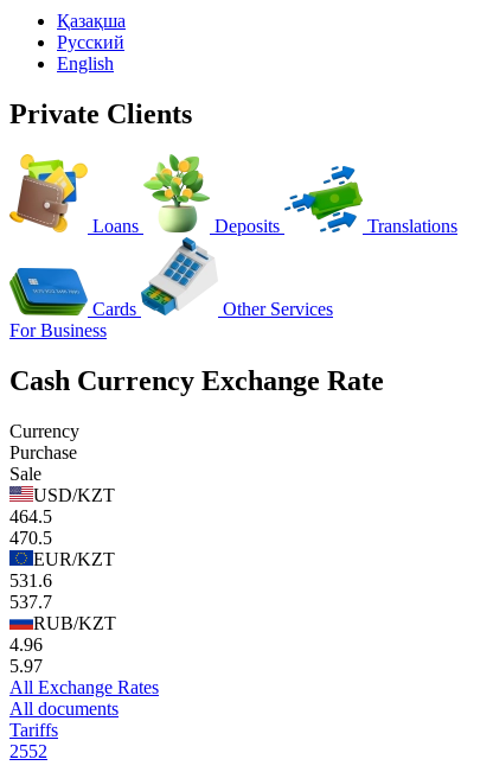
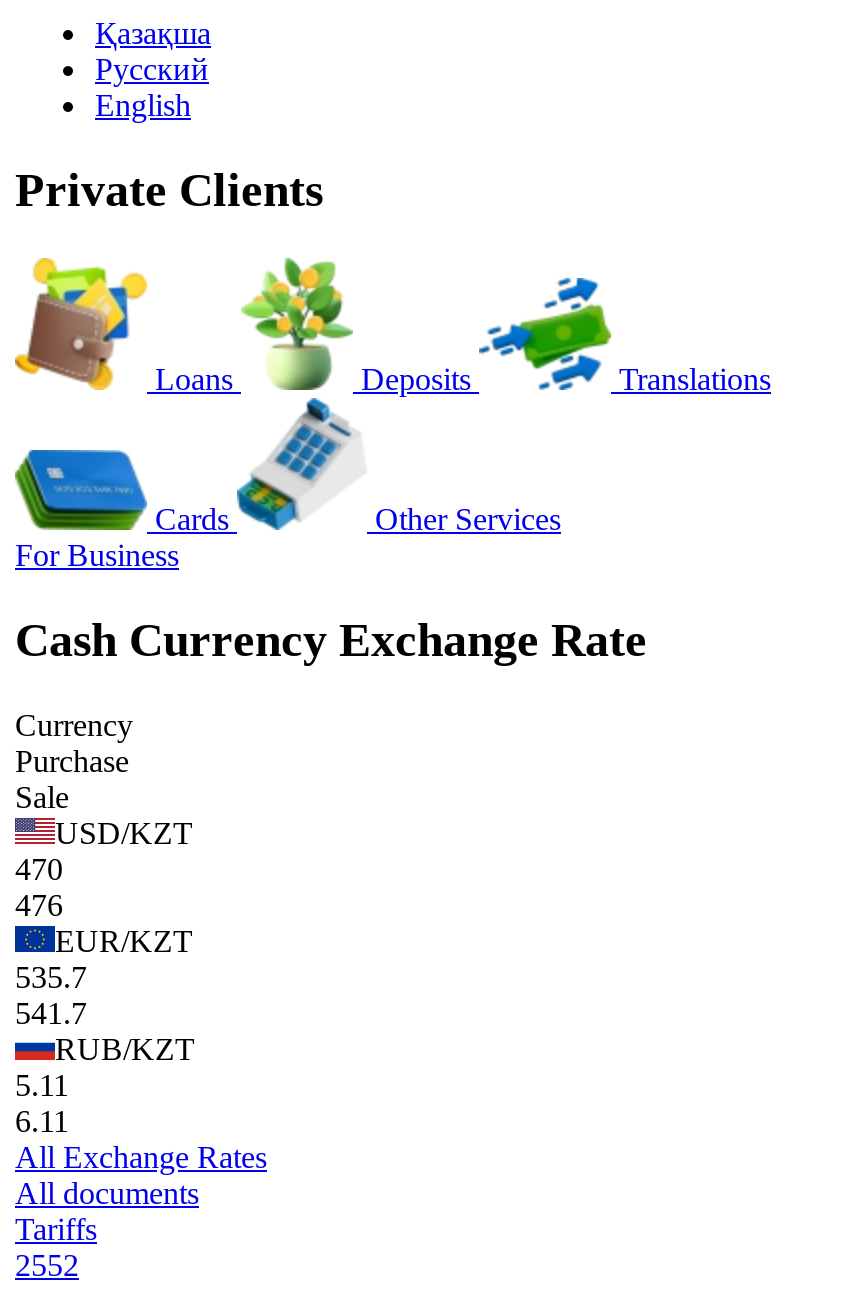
- 464.5
+ 470

- 470.5
+ 476

- 531.6
+ 535.7

- 537.7
+ 541.7

- 4.96
+ 5.11

- 5.97
+ 6.11
